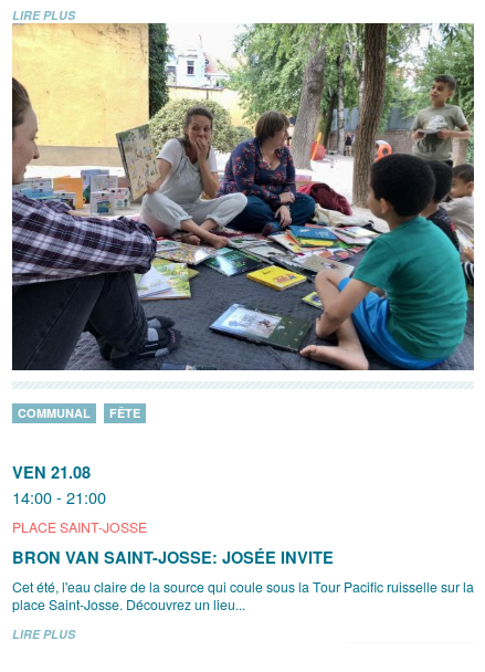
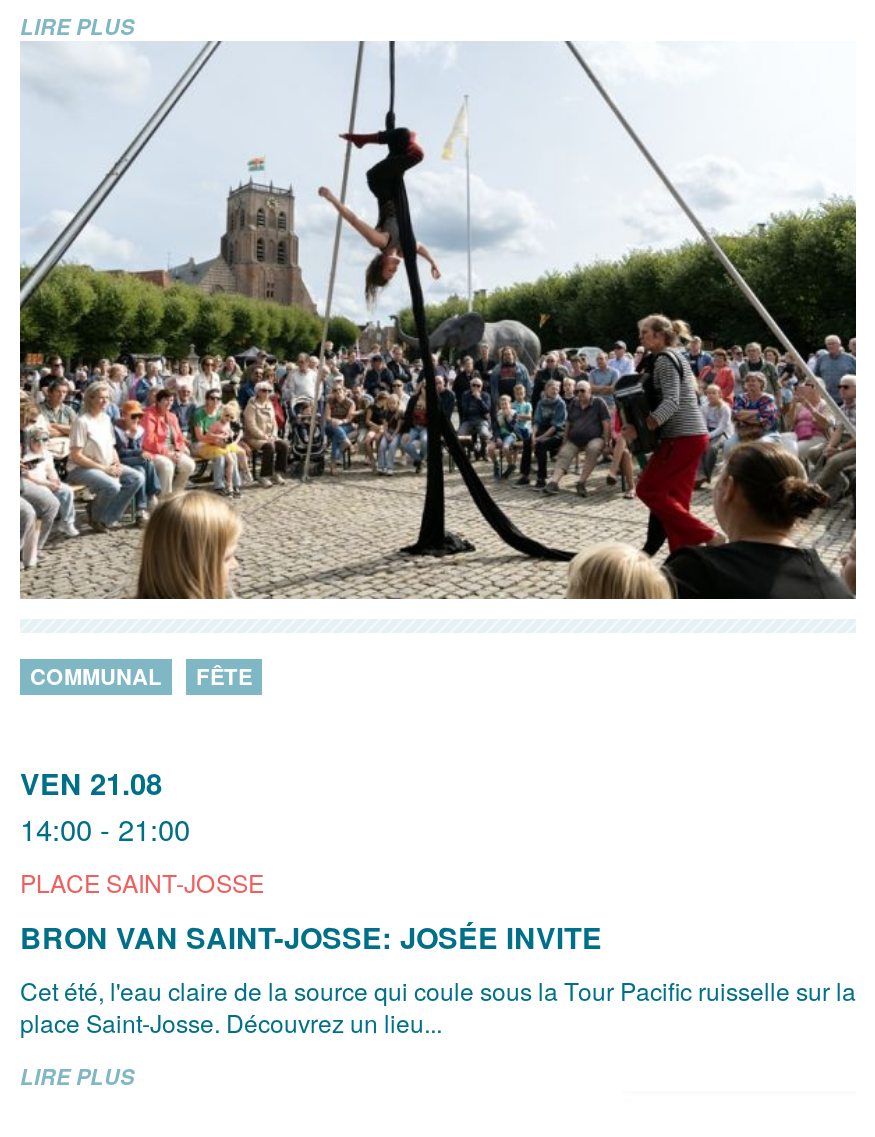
- [image]
+ [image]
